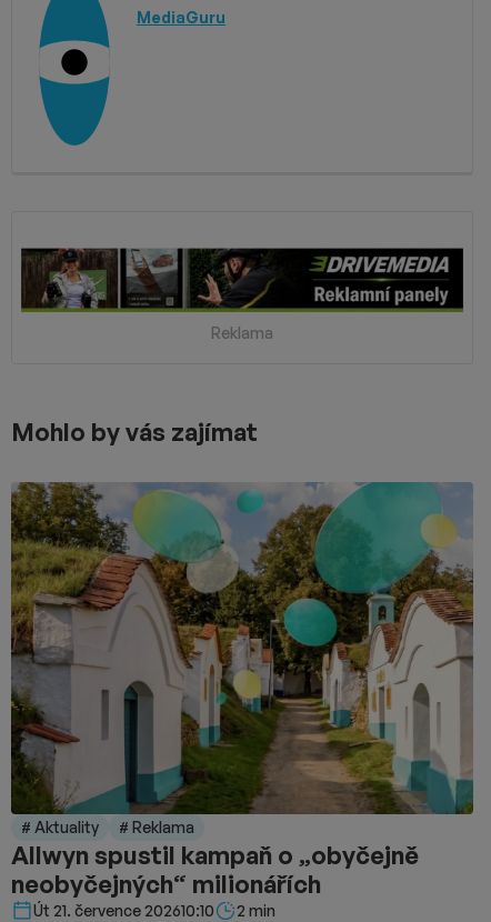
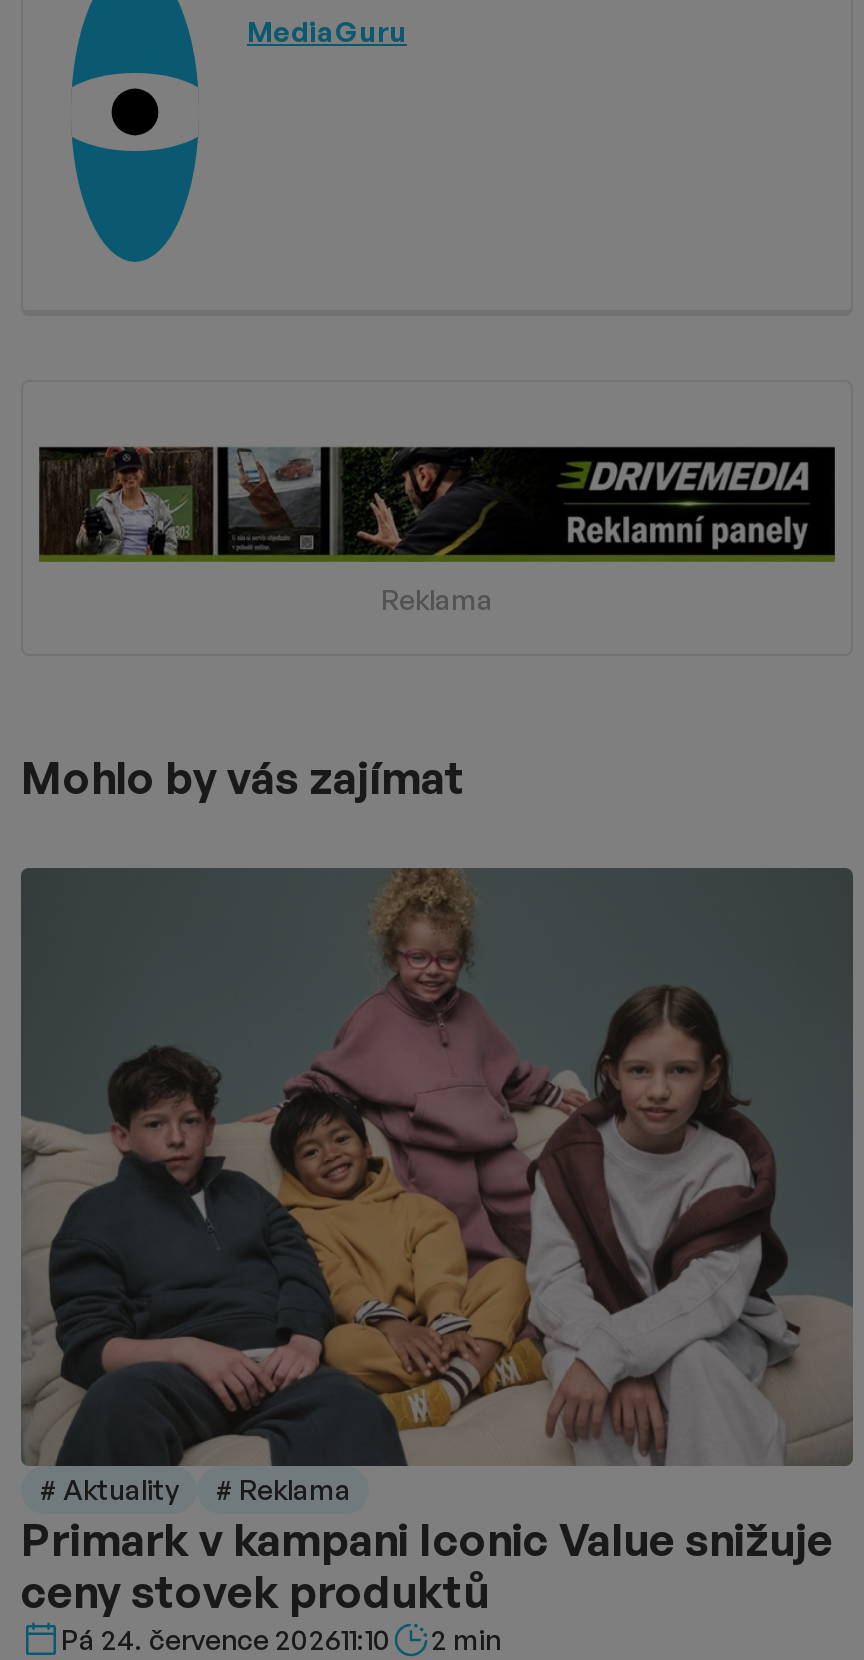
- [image]
- Allwyn spustil kampaň o „obyčejně
- neobyčejných“ milionářích
- Út 21. července 202610:10
+ [image]
+ Primark v kampani Iconic Value snižuje
+ ceny stovek produktů
+ Pá 24. července 202611:10
